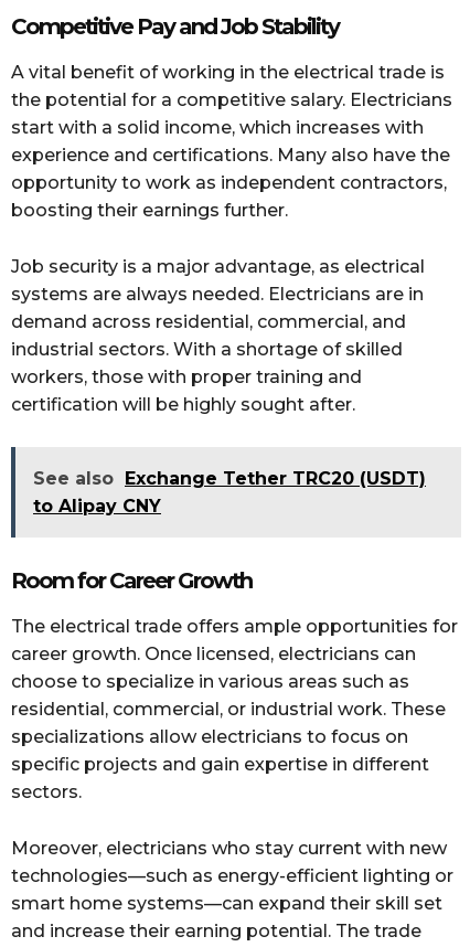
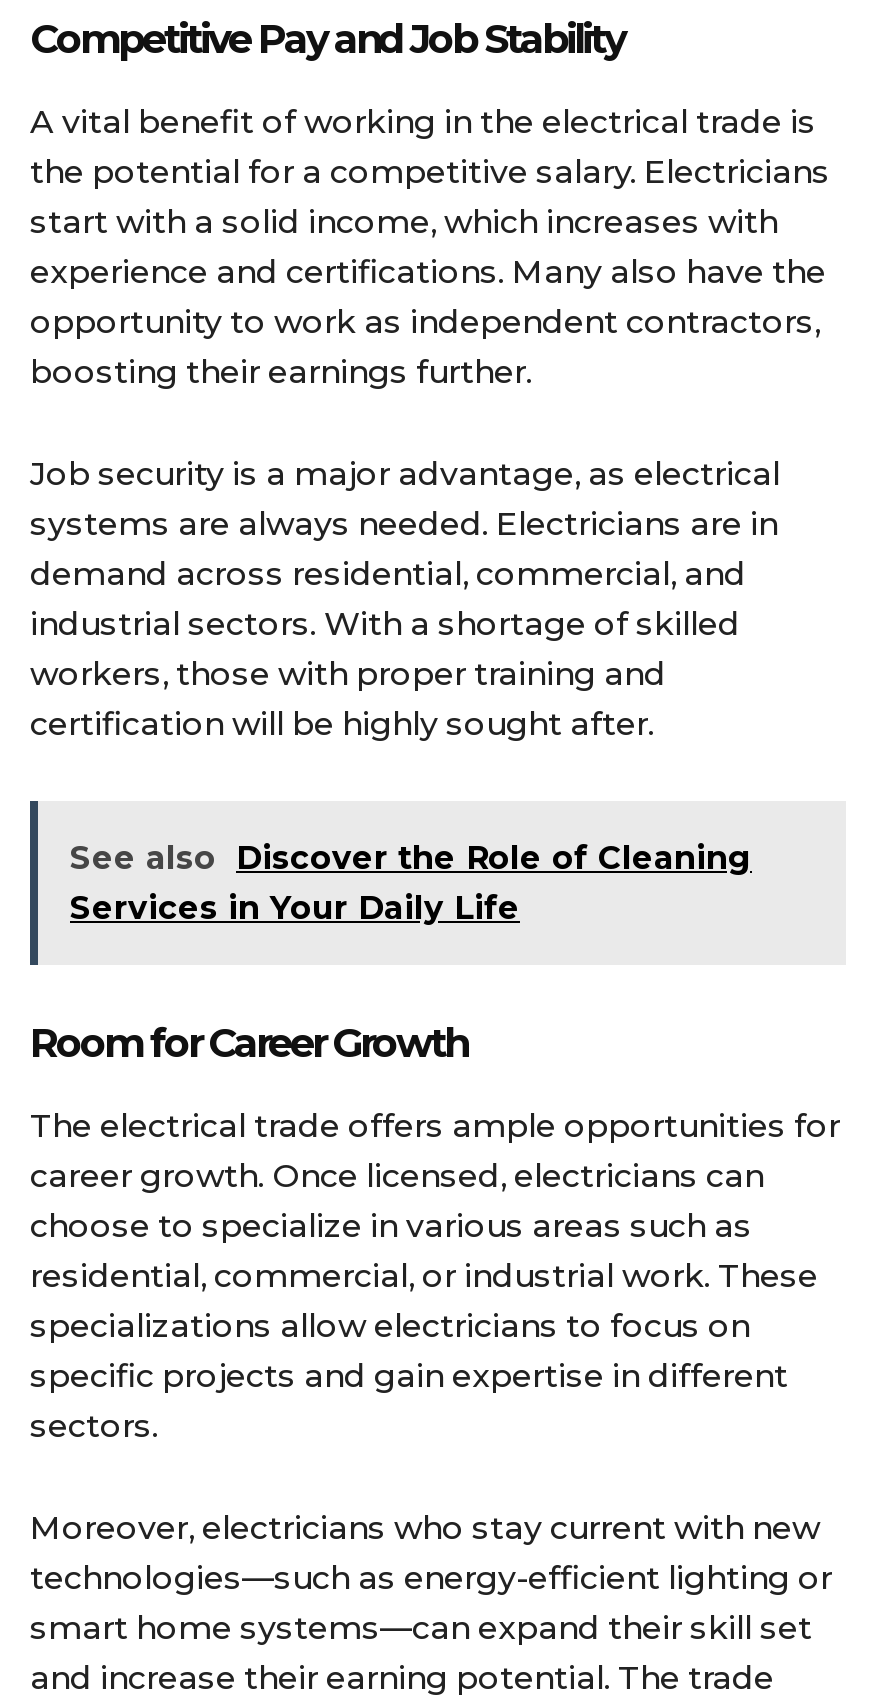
- See also Exchange Tether TRC20 (USDT)
- to Alipay CNY
+ See also Discover the Role of Cleaning
+ Services in Your Daily Life
